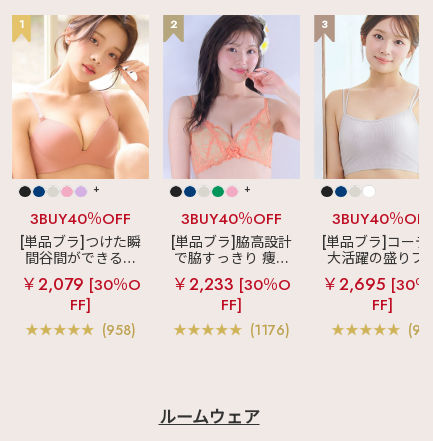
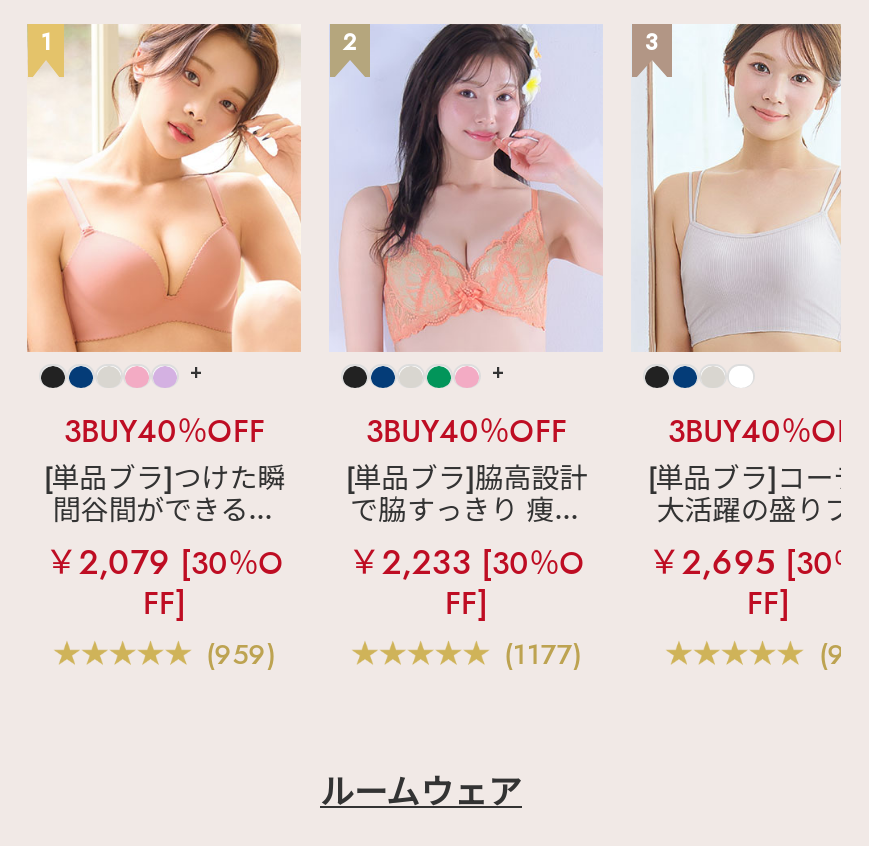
- (958)
+ (959)

- (1176)
+ (1177)
